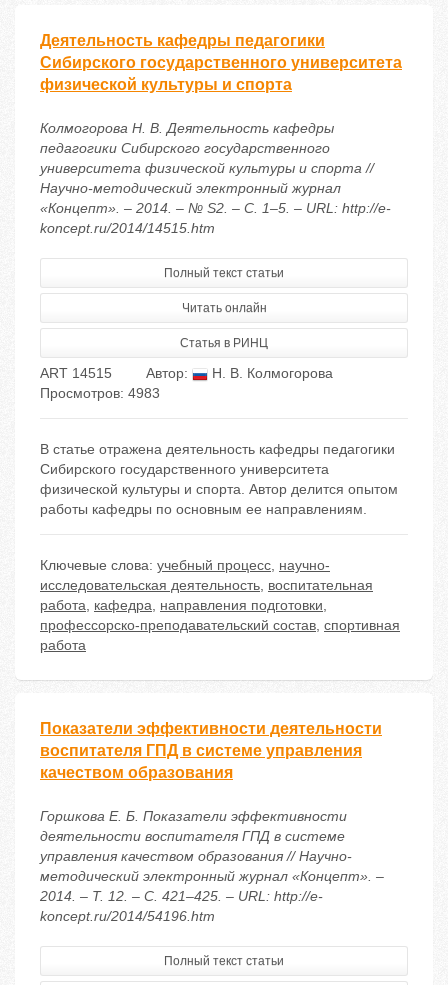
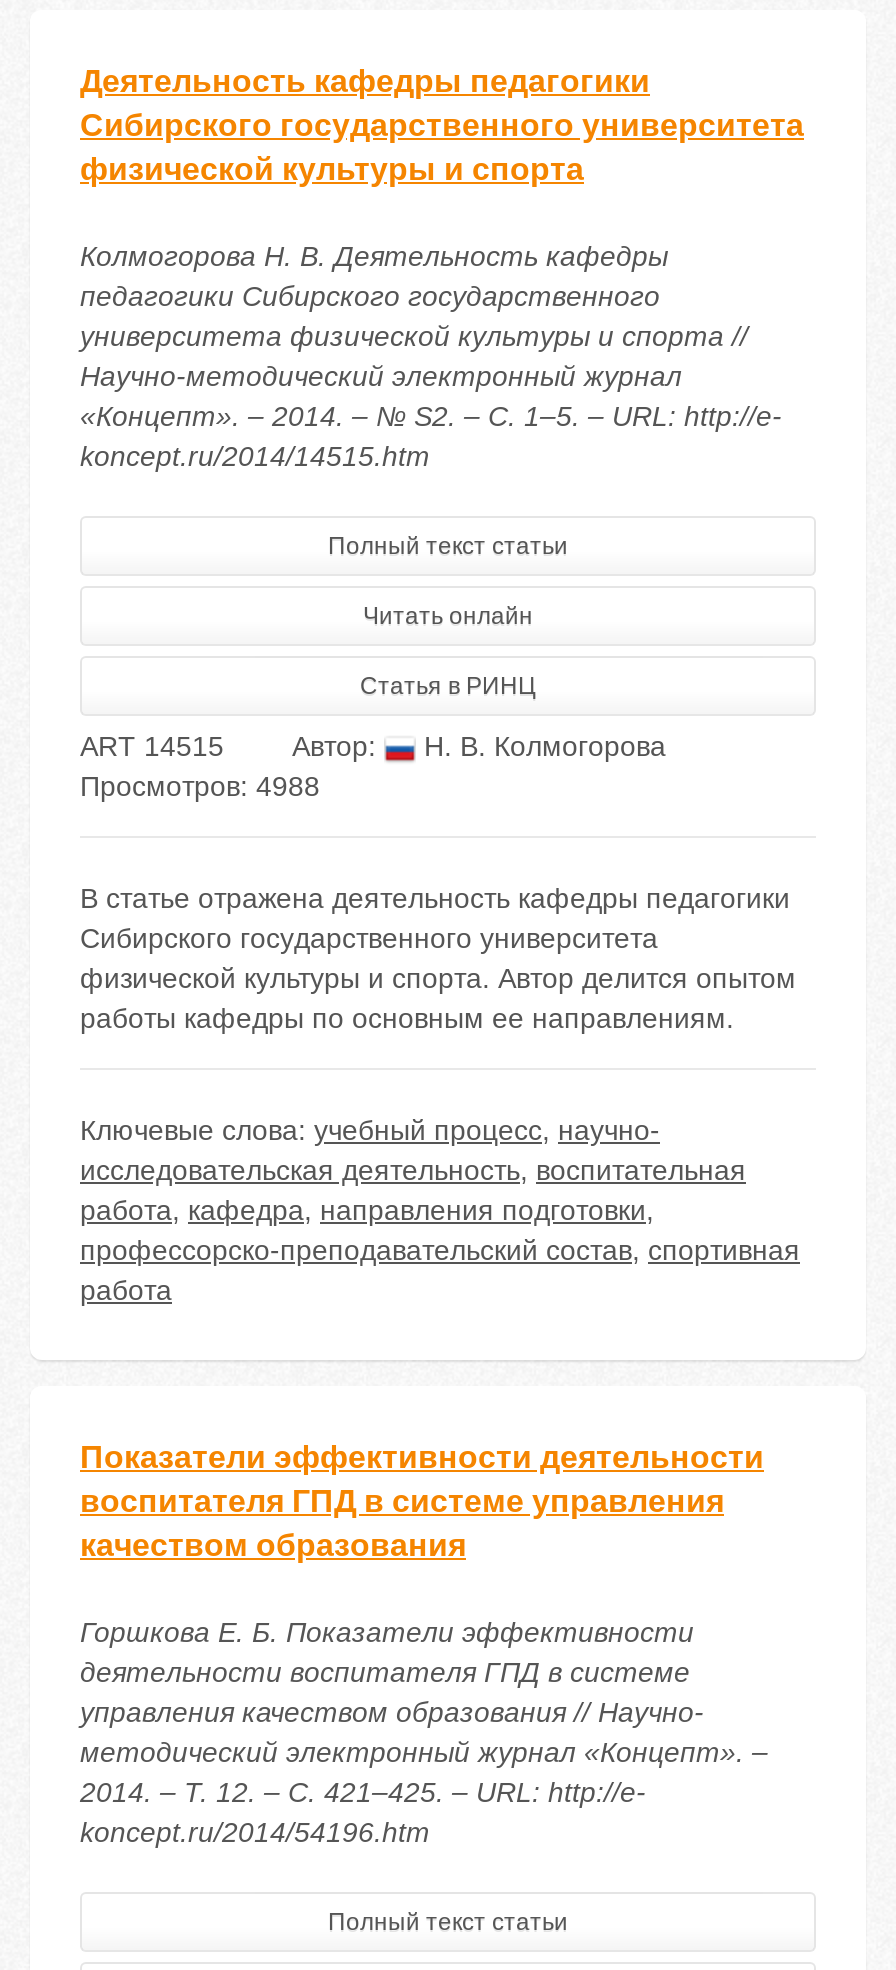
- Просмотров: 4983
+ Просмотров: 4988
